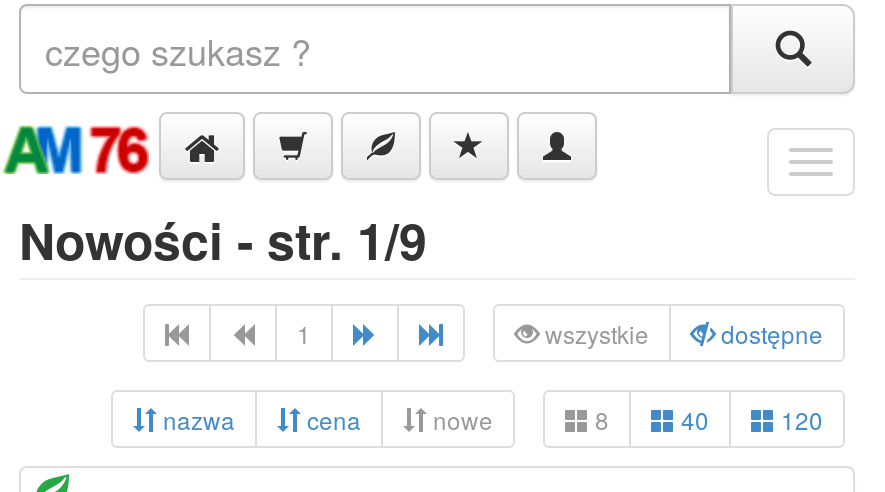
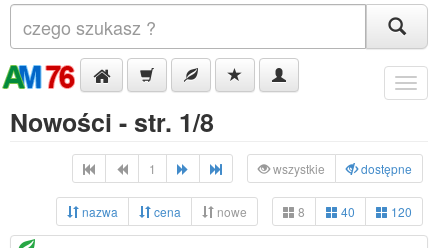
- Nowości - str. 1/9
+ Nowości - str. 1/8
